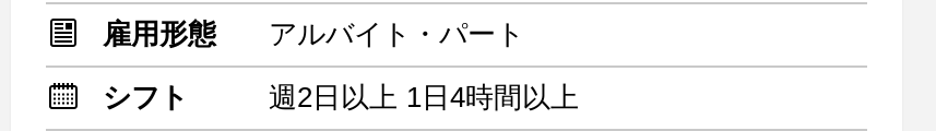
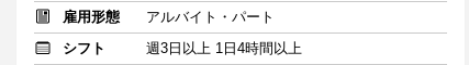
- 週2日以上 1日4時間以上
+ 週3日以上 1日4時間以上
